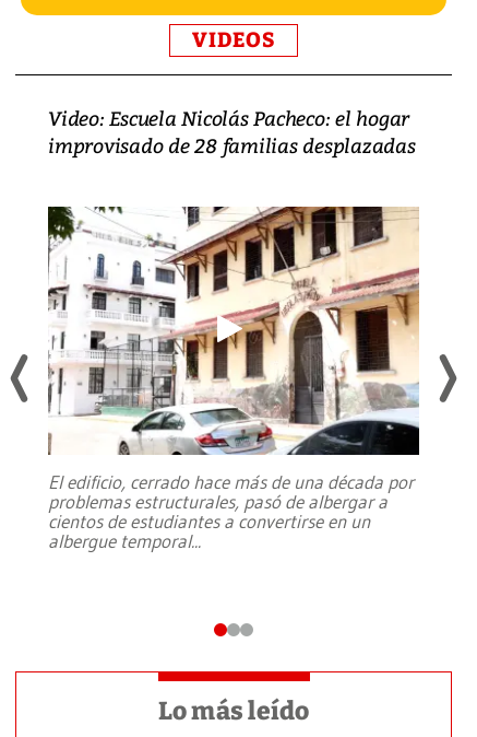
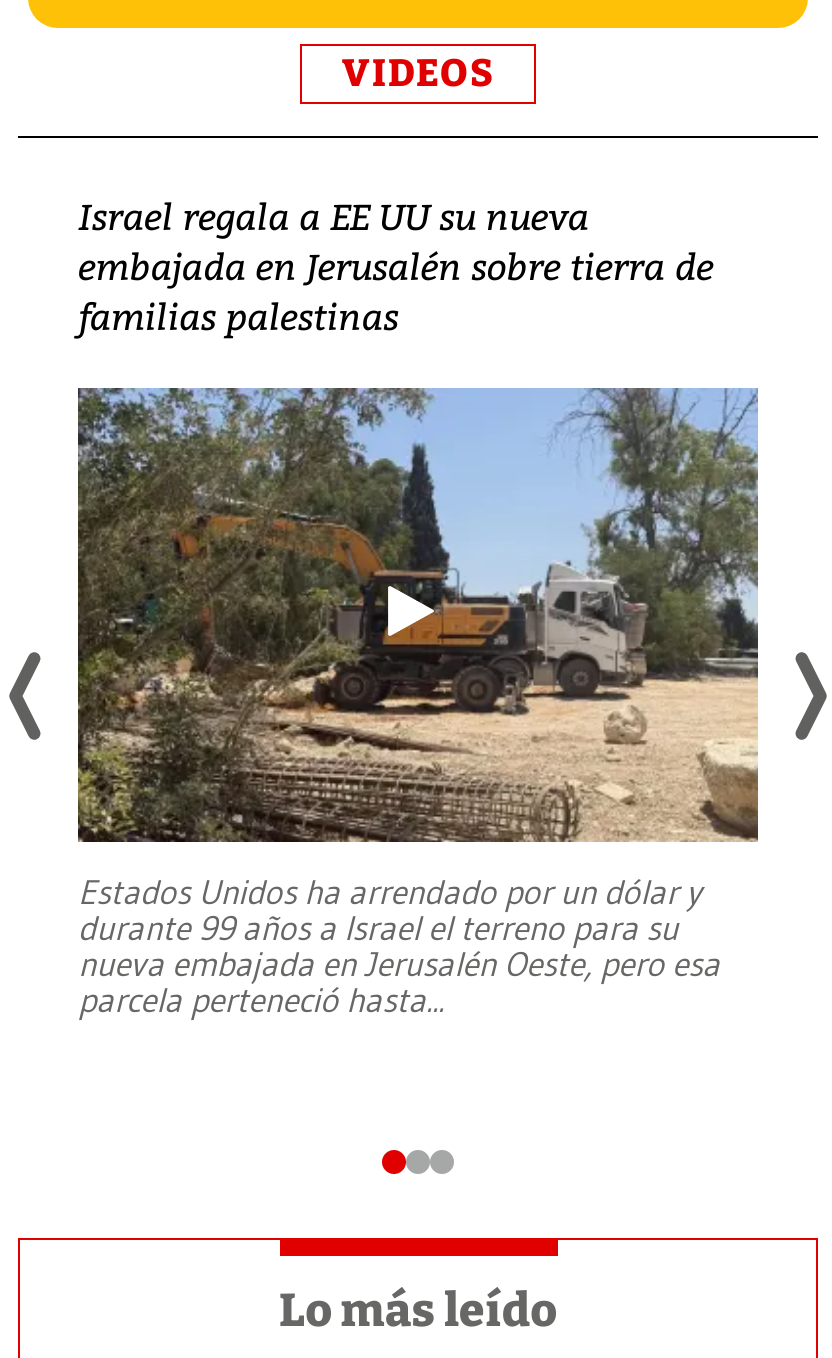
- Video: Escuela Nicolás Pacheco: el hogar
- improvisado de 28 familias desplazadas
+ Israel regala a EE UU su nueva
+ embajada en Jerusalén sobre tierra de
+ familias palestinas

- [image]
- El edificio, cerrado hace más de una década por
- problemas estructurales, pasó de albergar a
- cientos de estudiantes a convertirse en un
- albergue temporal...
+ [image]
+ Estados Unidos ha arrendado por un dólar y
+ durante 99 años a Israel el terreno para su
+ nueva embajada en Jerusalén Oeste, pero esa
+ parcela perteneció hasta...
